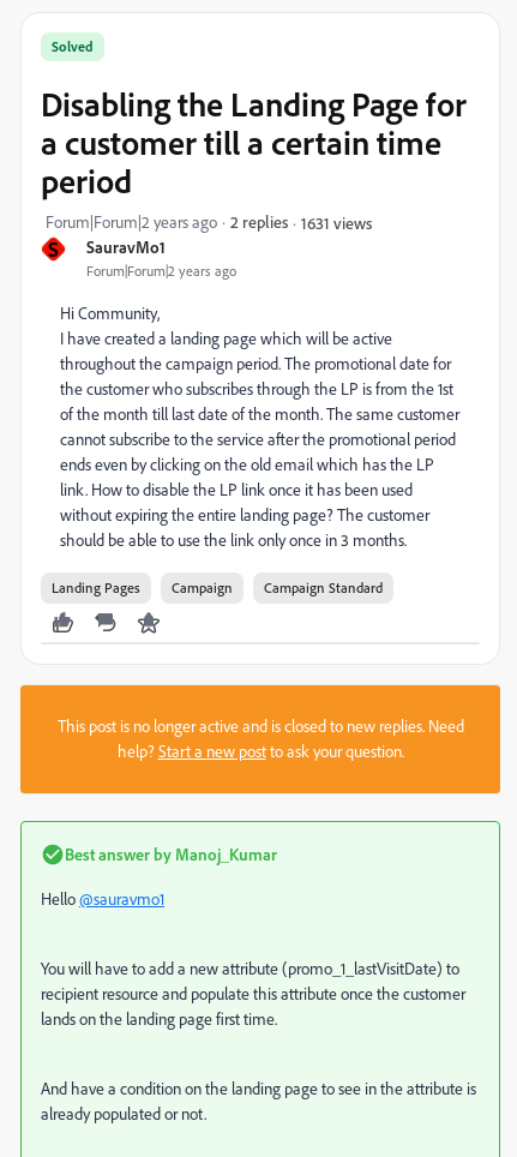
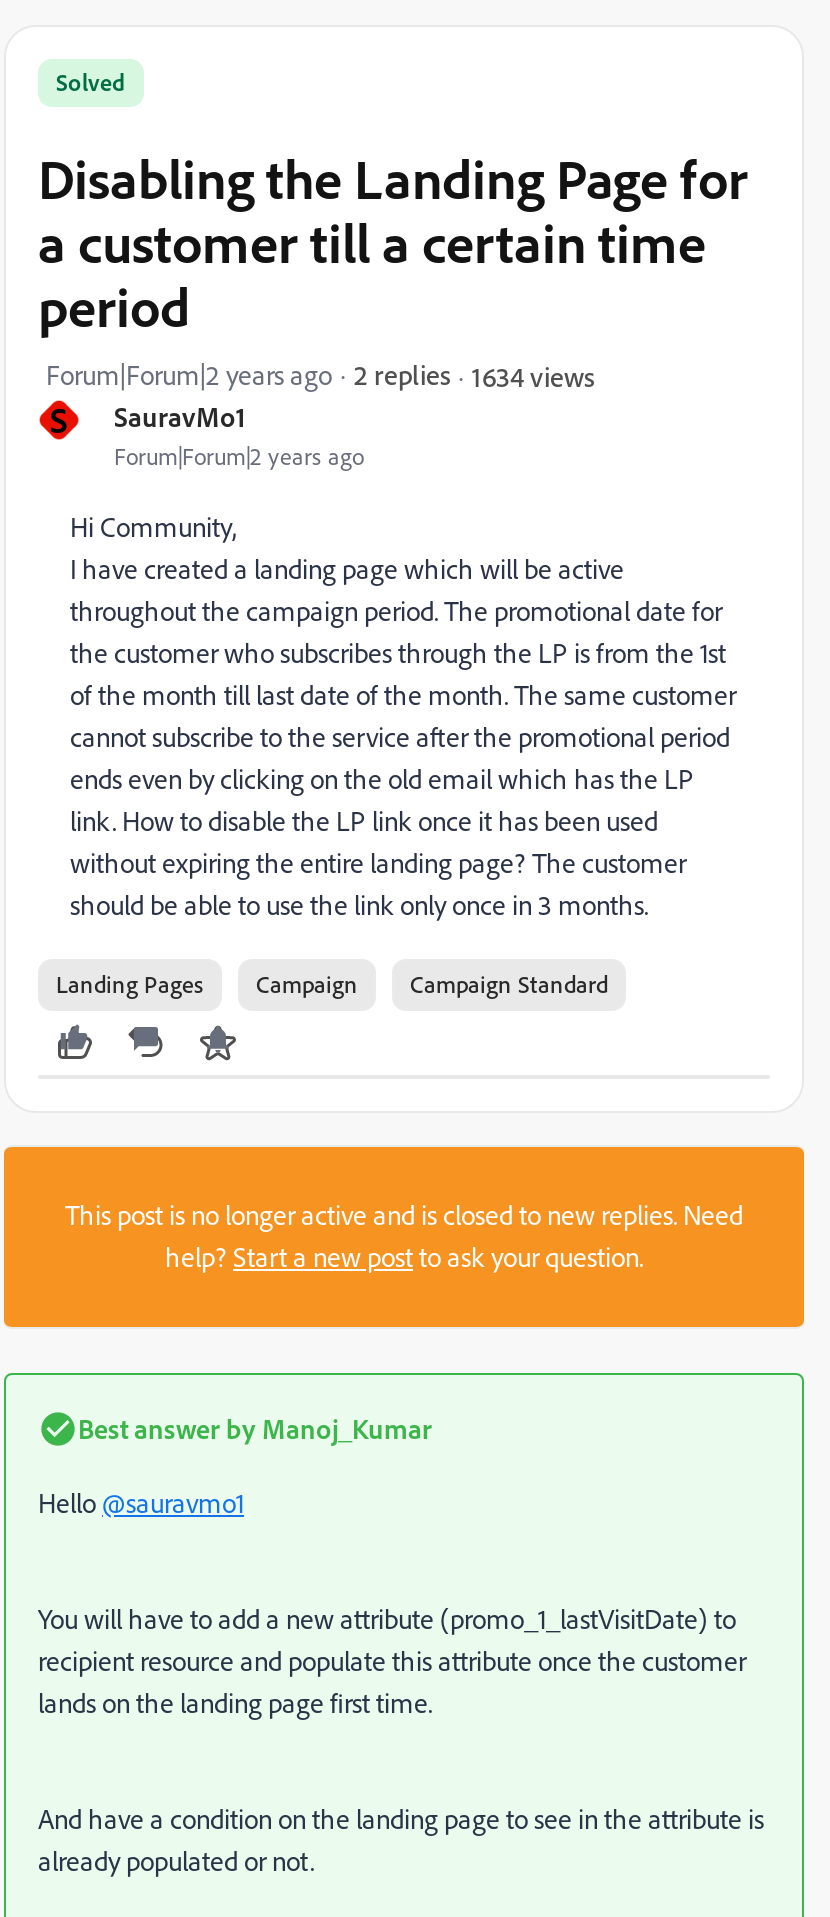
- 1631 views
+ 1634 views
